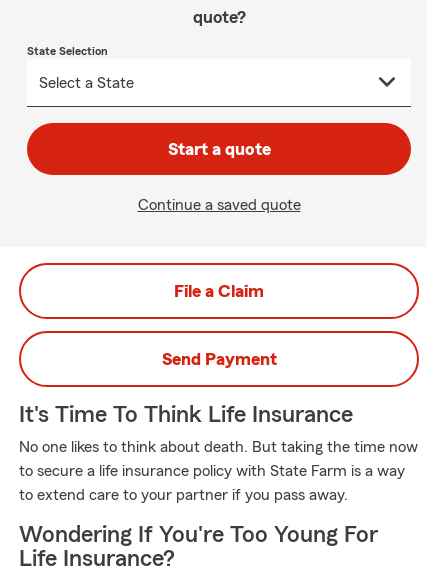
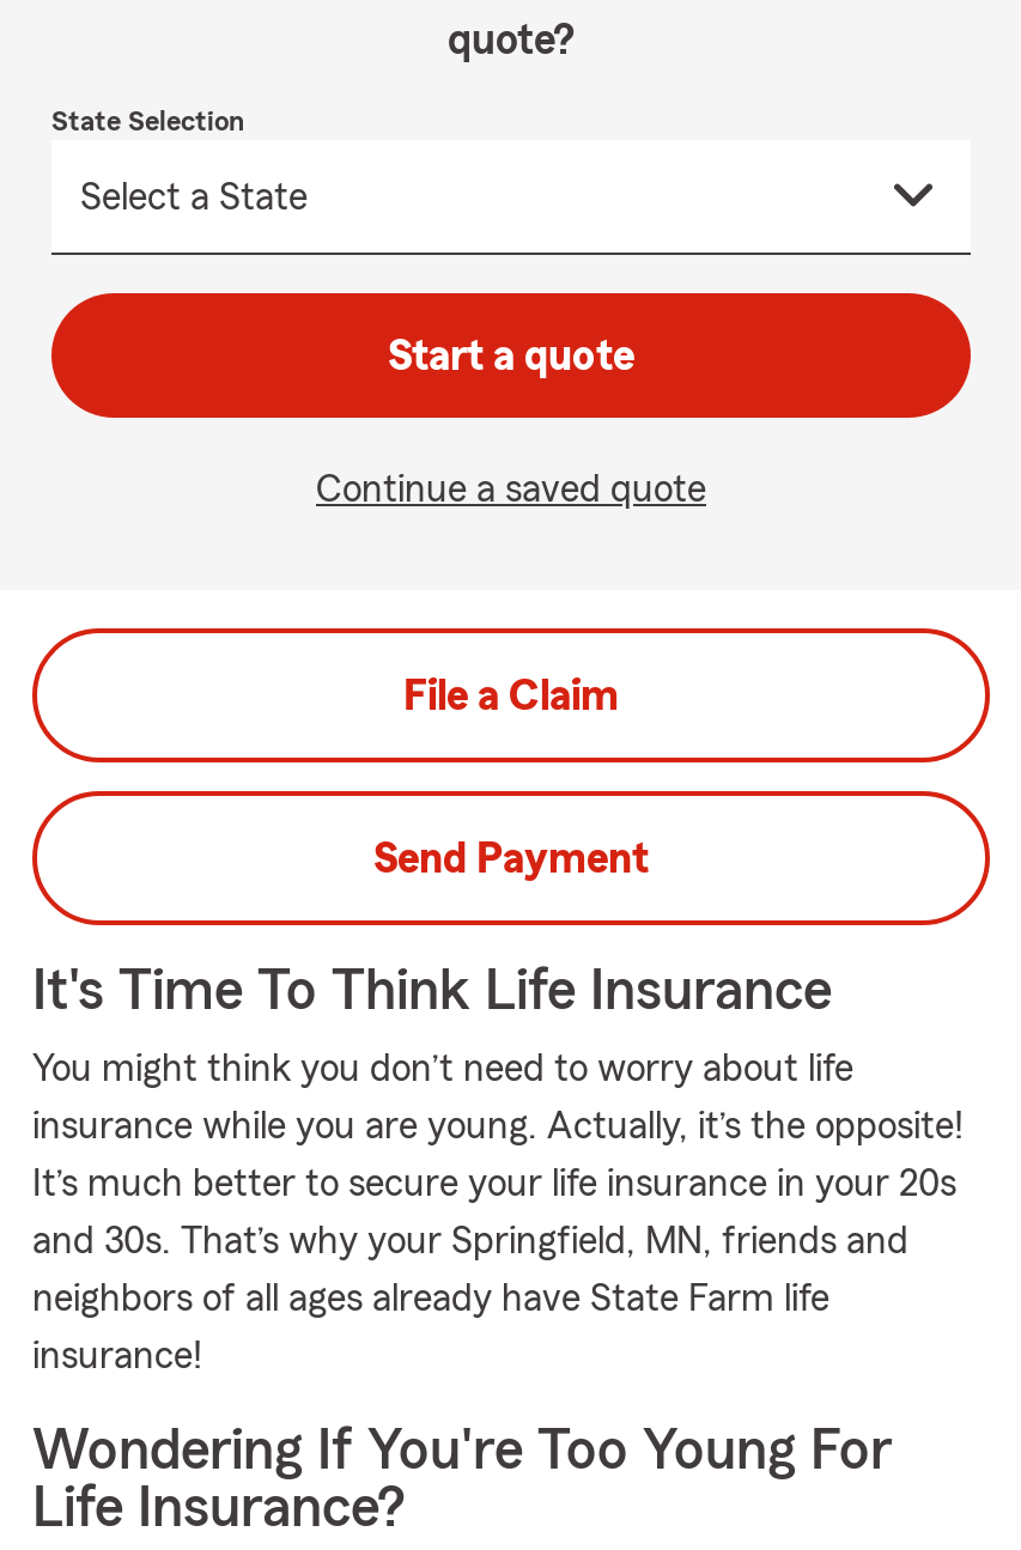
- No one likes to think about death. But taking the time now
- to secure a life insurance policy with State Farm is a way
- to extend care to your partner if you pass away.
+ You might think you don’t need to worry about life
+ insurance while you are young. Actually, it’s the opposite!
+ It’s much better to secure your life insurance in your 20s
+ and 30s. That’s why your Springfield, MN, friends and
+ neighbors of all ages already have State Farm life
+ insurance!
